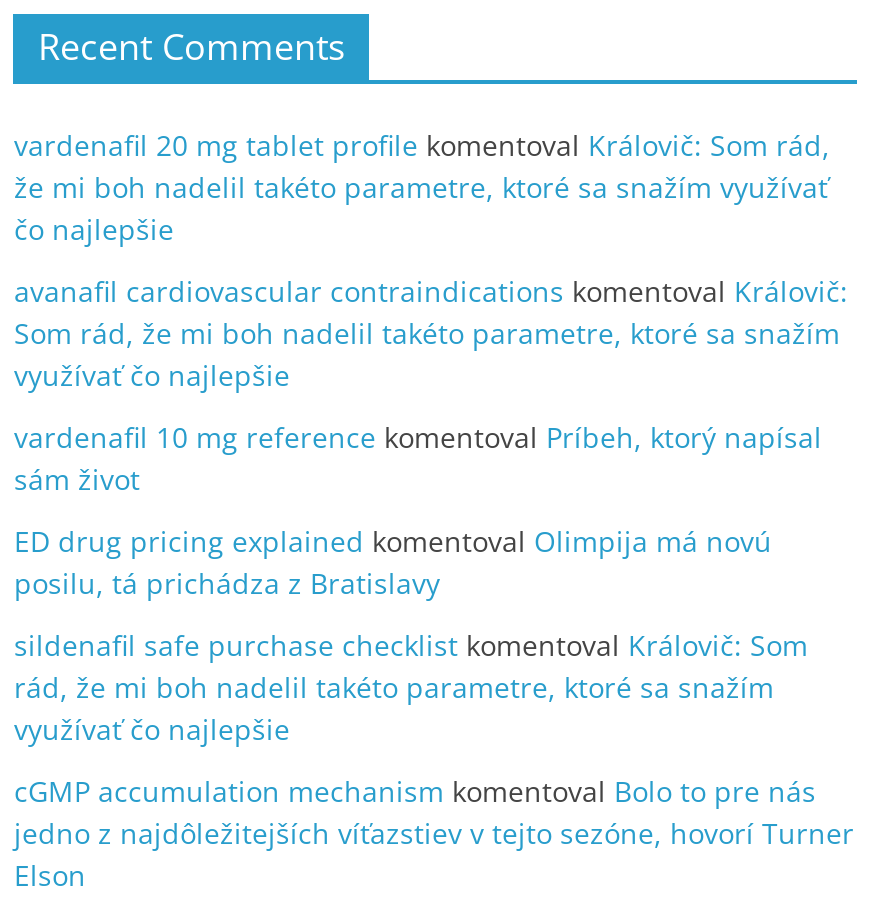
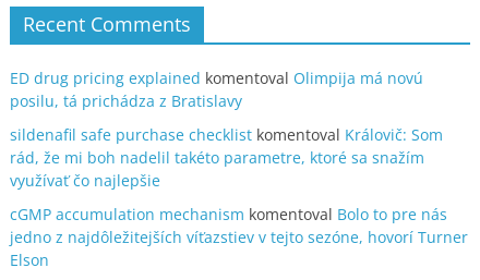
- vardenafil 20 mg tablet profile komentoval Královič: Som rád,
- že mi boh nadelil takéto parametre, ktoré sa snažím využívať
- čo najlepšie
- avanafil cardiovascular contraindications komentoval Královič:
- Som rád, že mi boh nadelil takéto parametre, ktoré sa snažím
- využívať čo najlepšie
- vardenafil 10 mg reference komentoval Príbeh, ktorý napísal
- sám život
